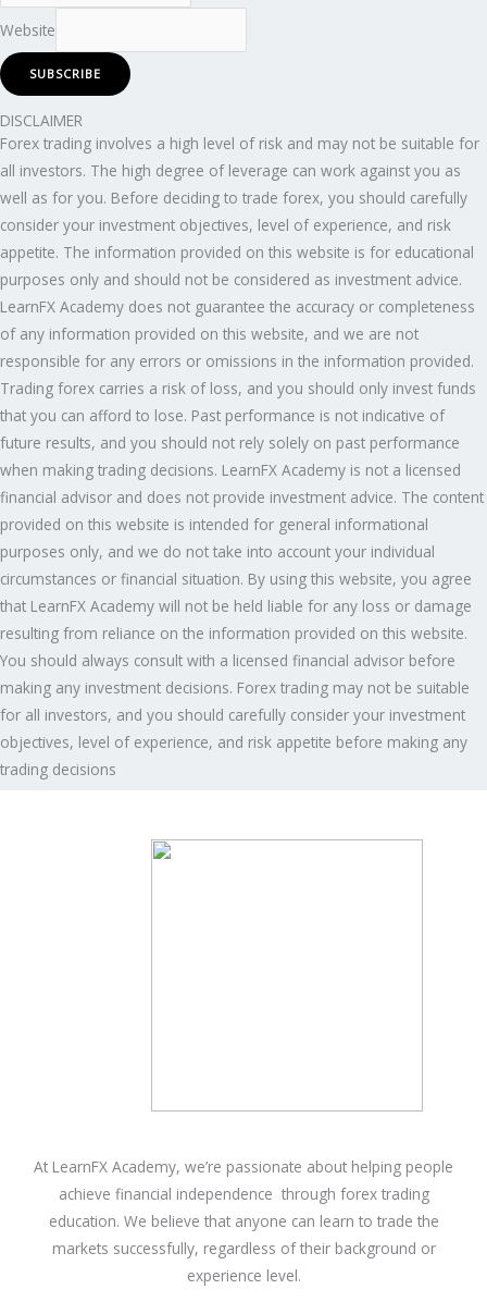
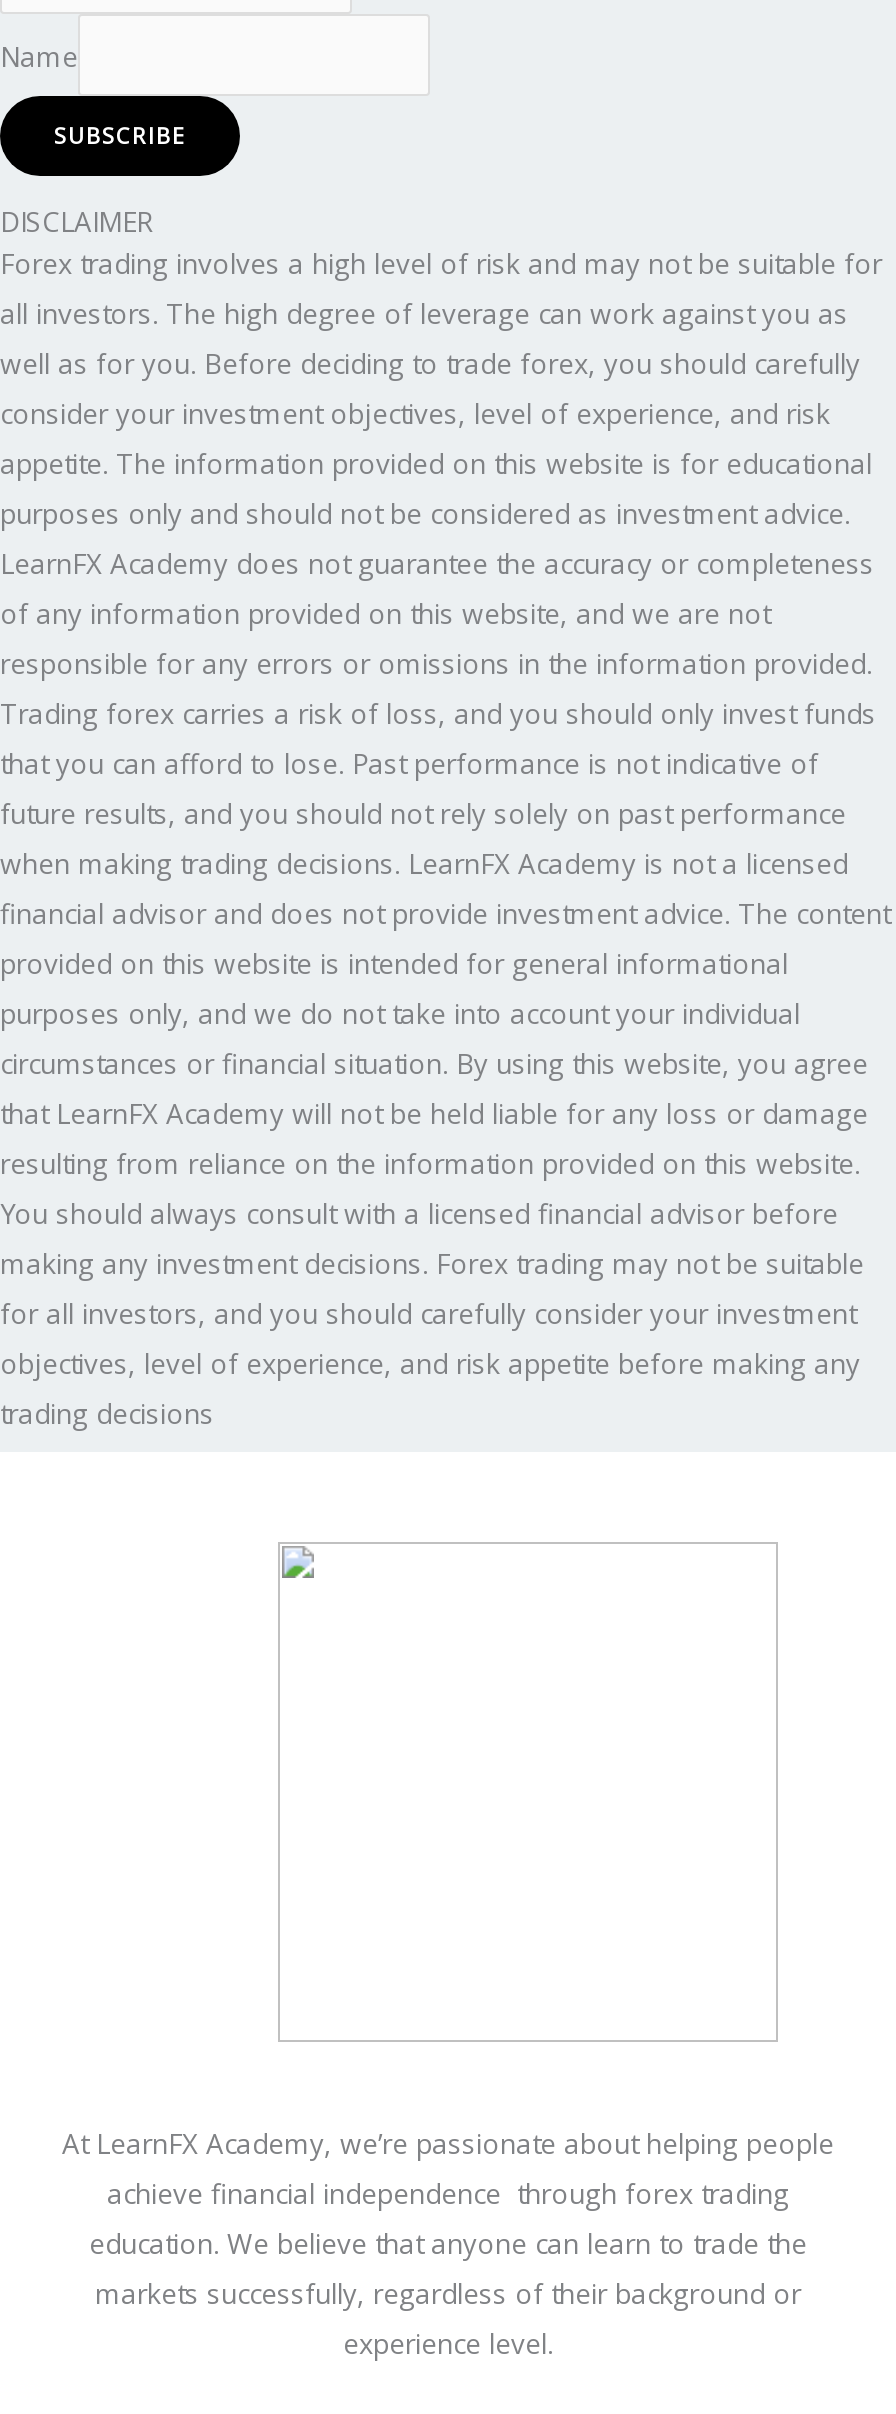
- Website
+ Name
